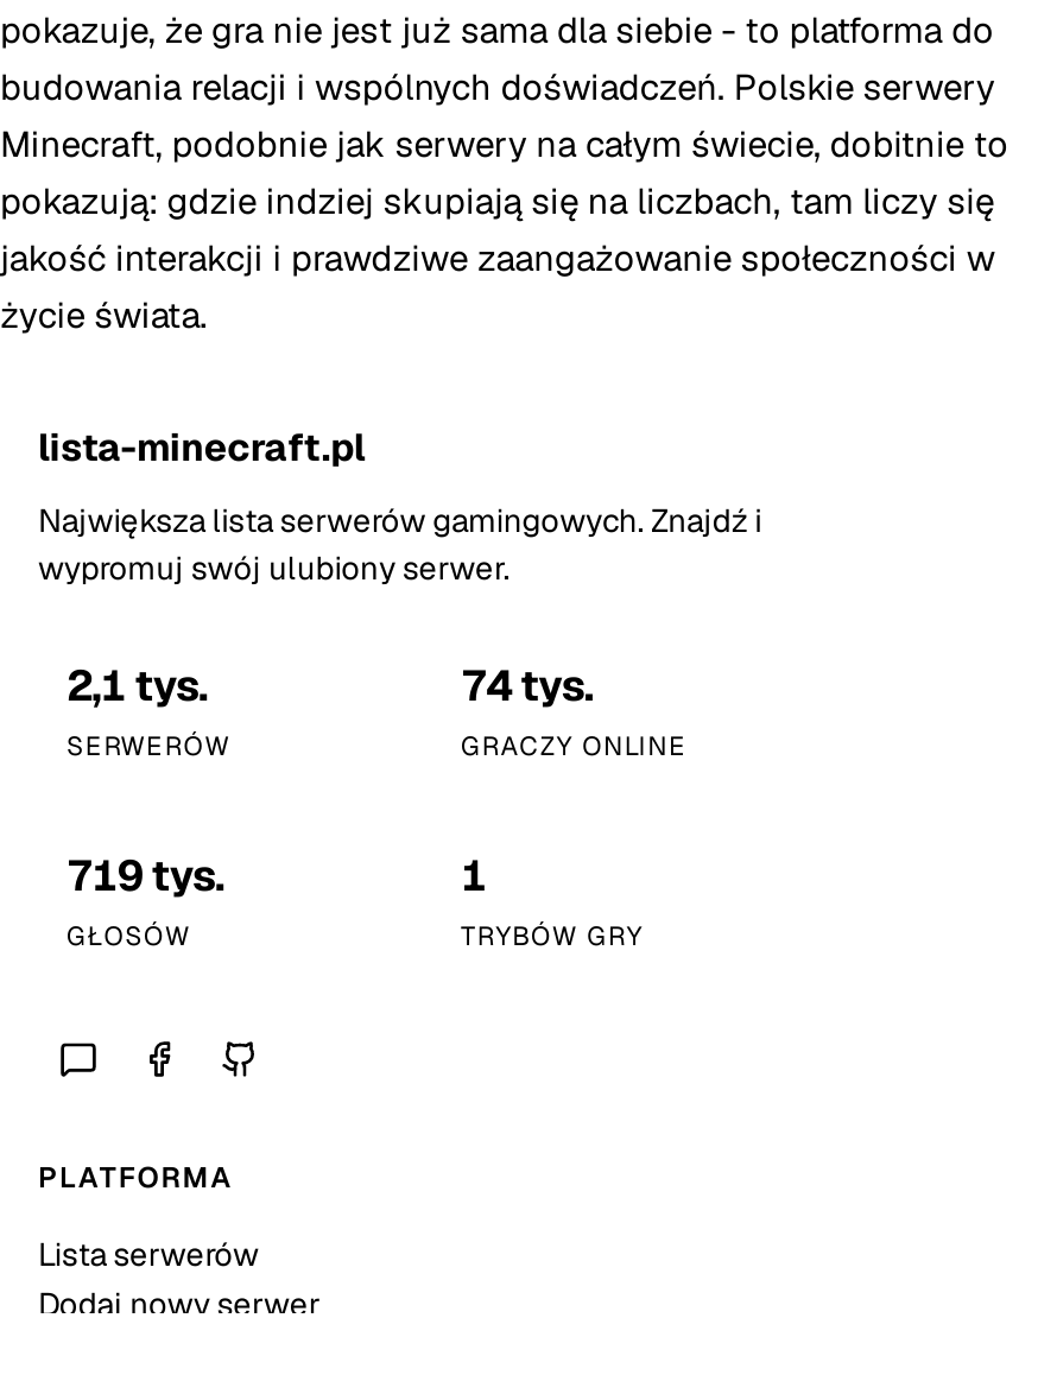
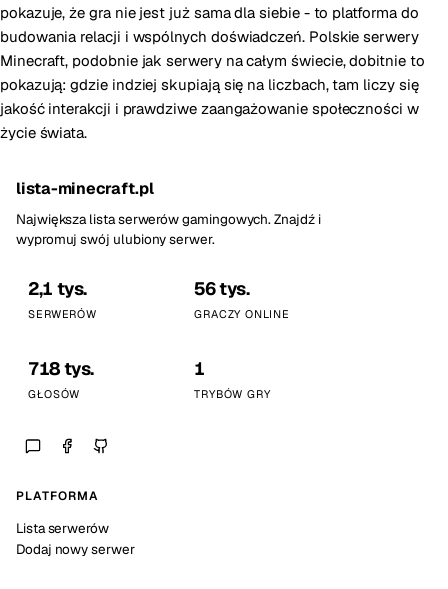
- 74 tys.
+ 56 tys.

- 719 tys.
+ 718 tys.
